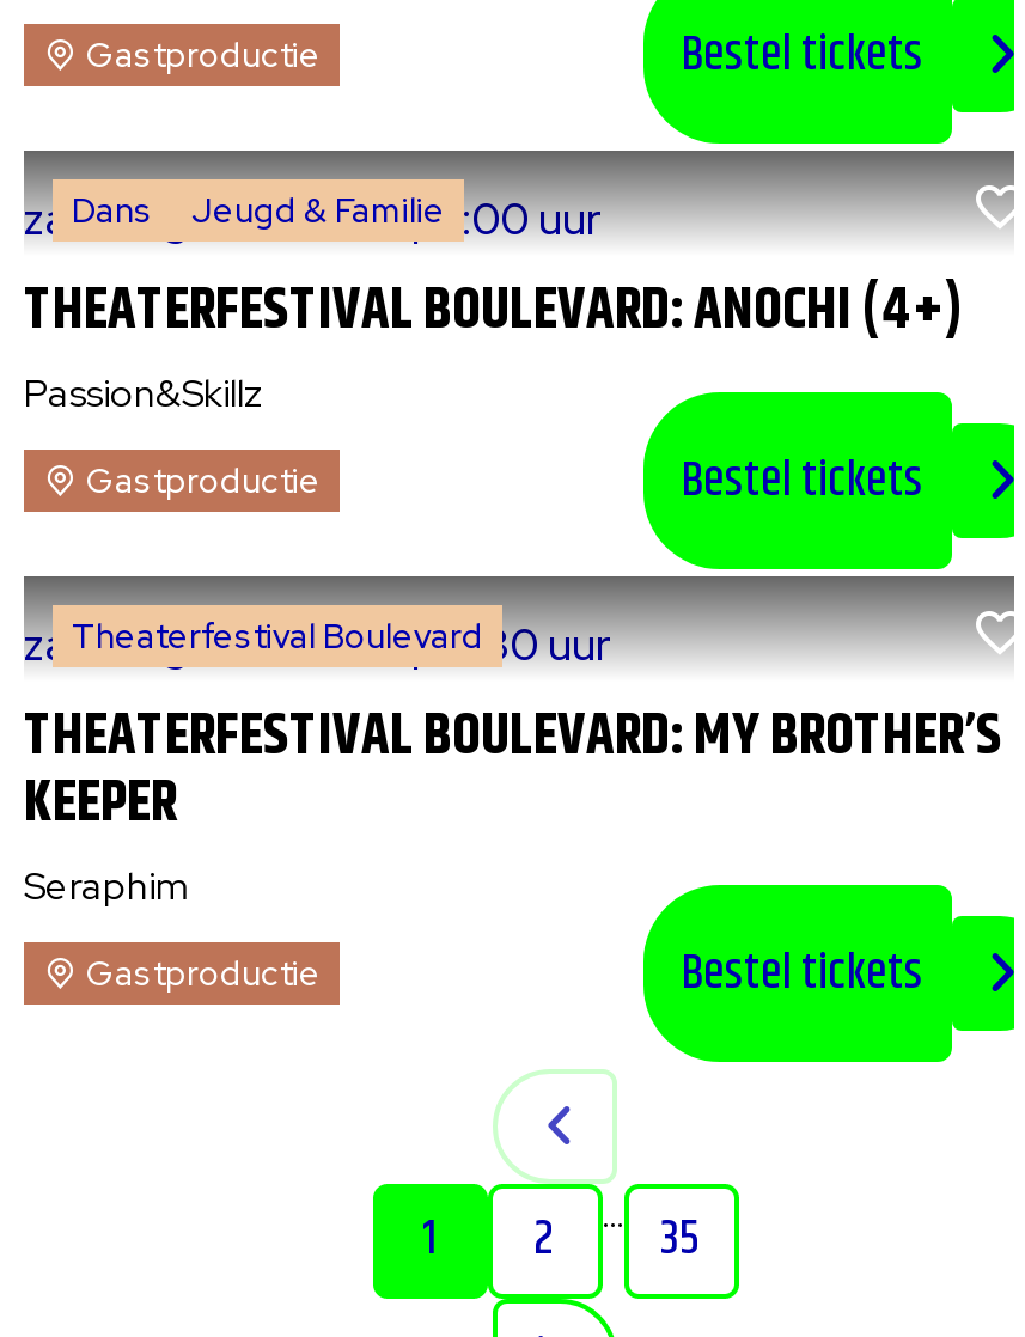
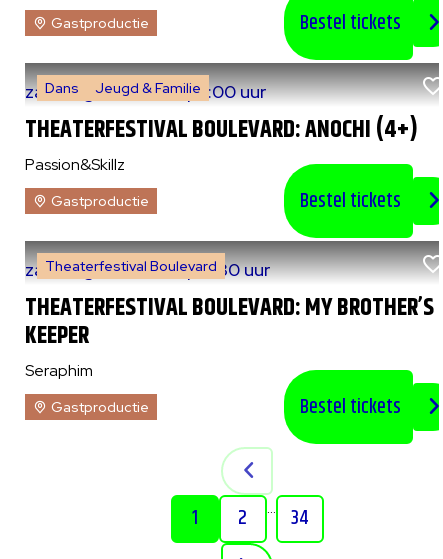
- 35
+ 34
